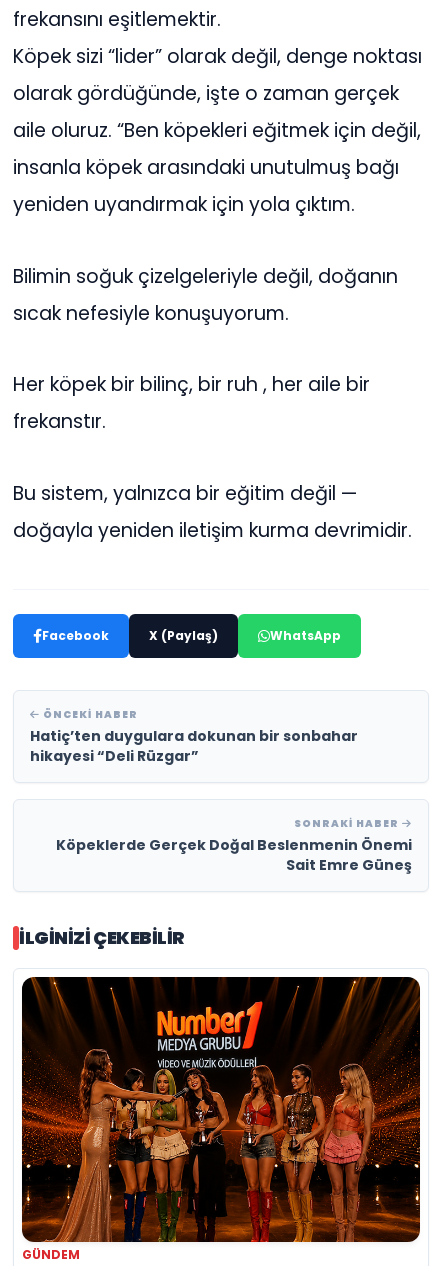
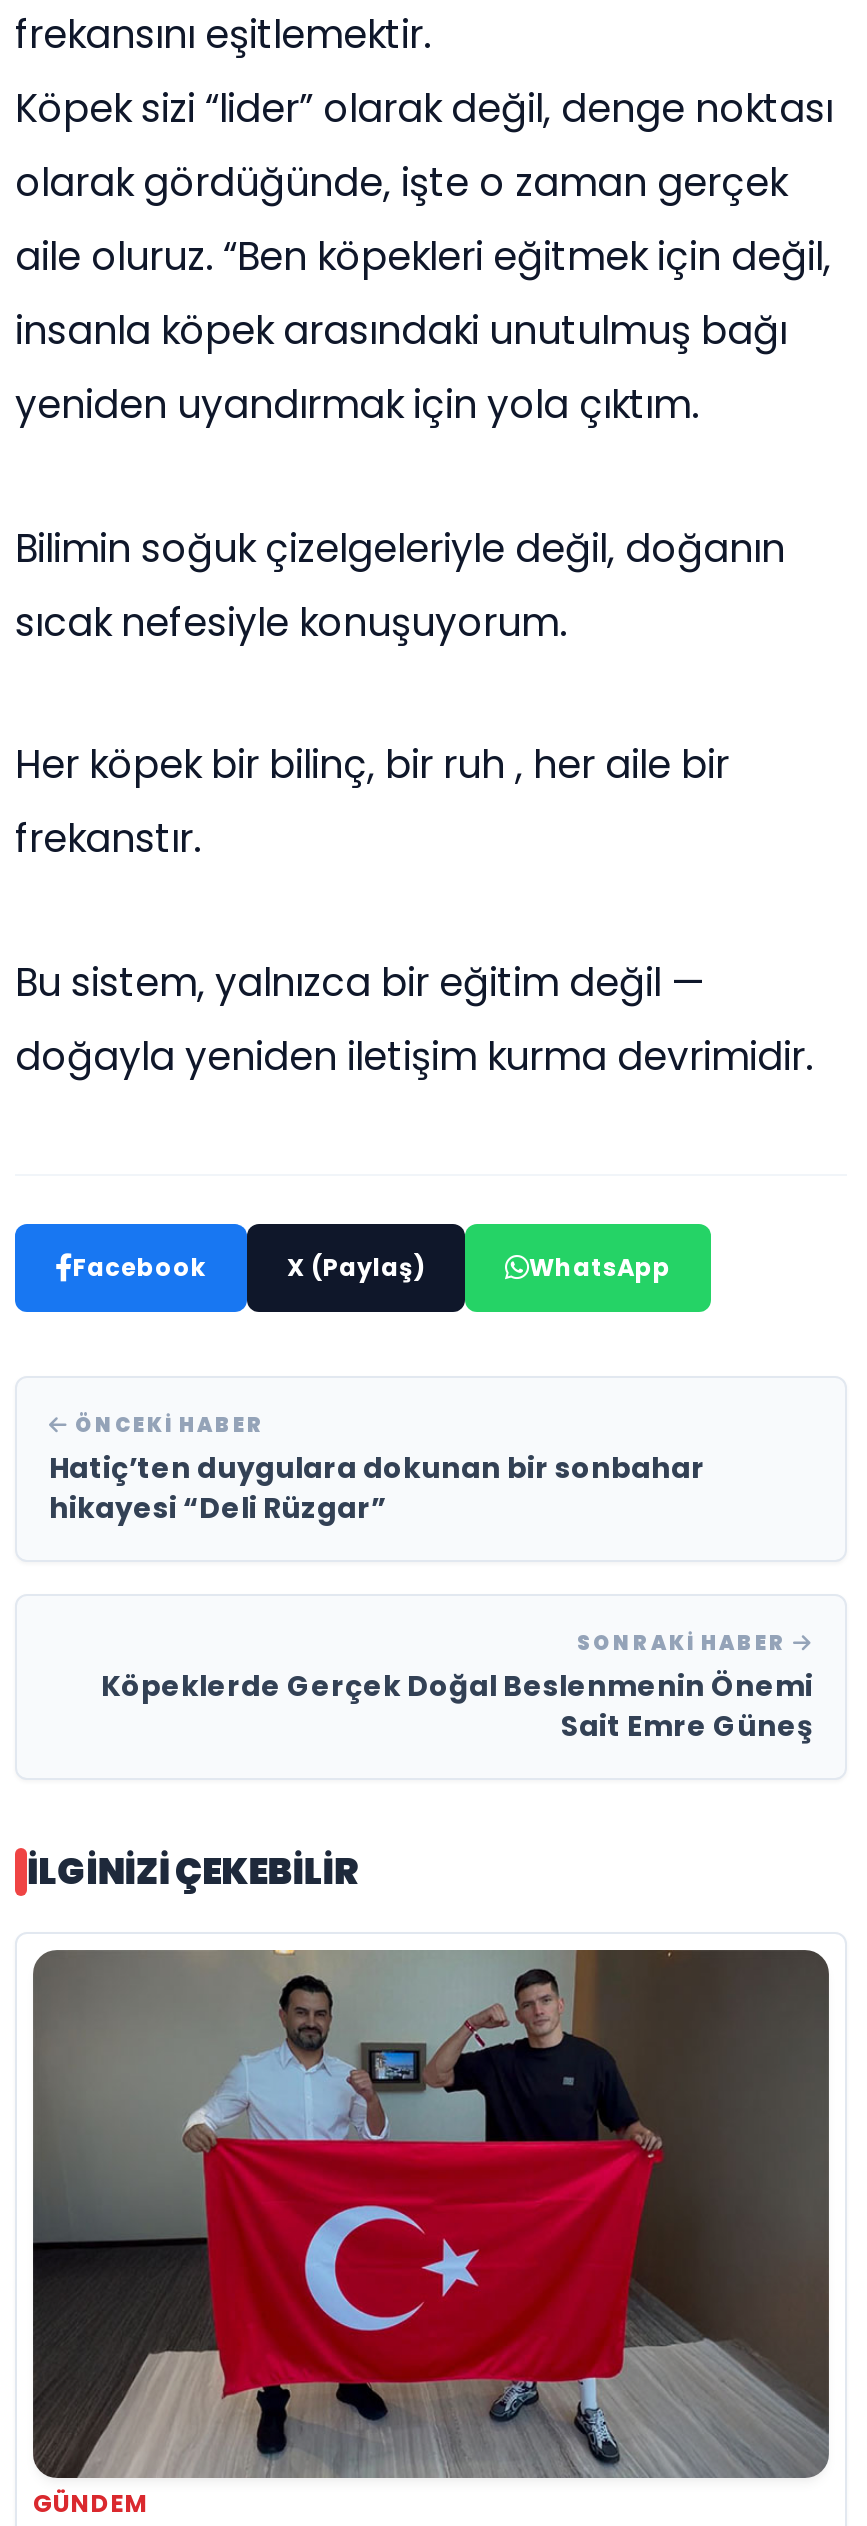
- [image]
+ [image]
